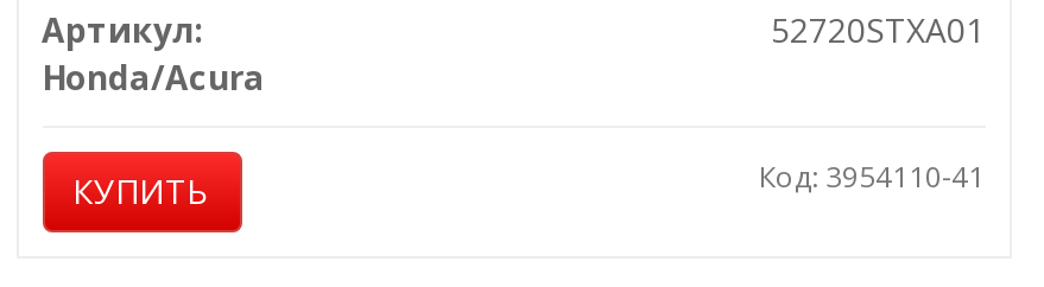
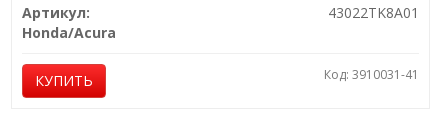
- 52720STXA01
+ 43022TK8A01

- Код: 3954110-41
+ Код: 3910031-41
